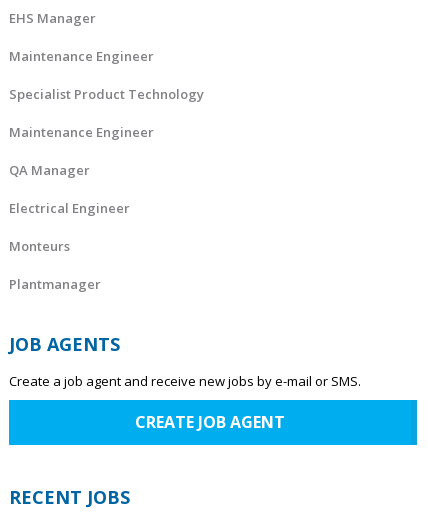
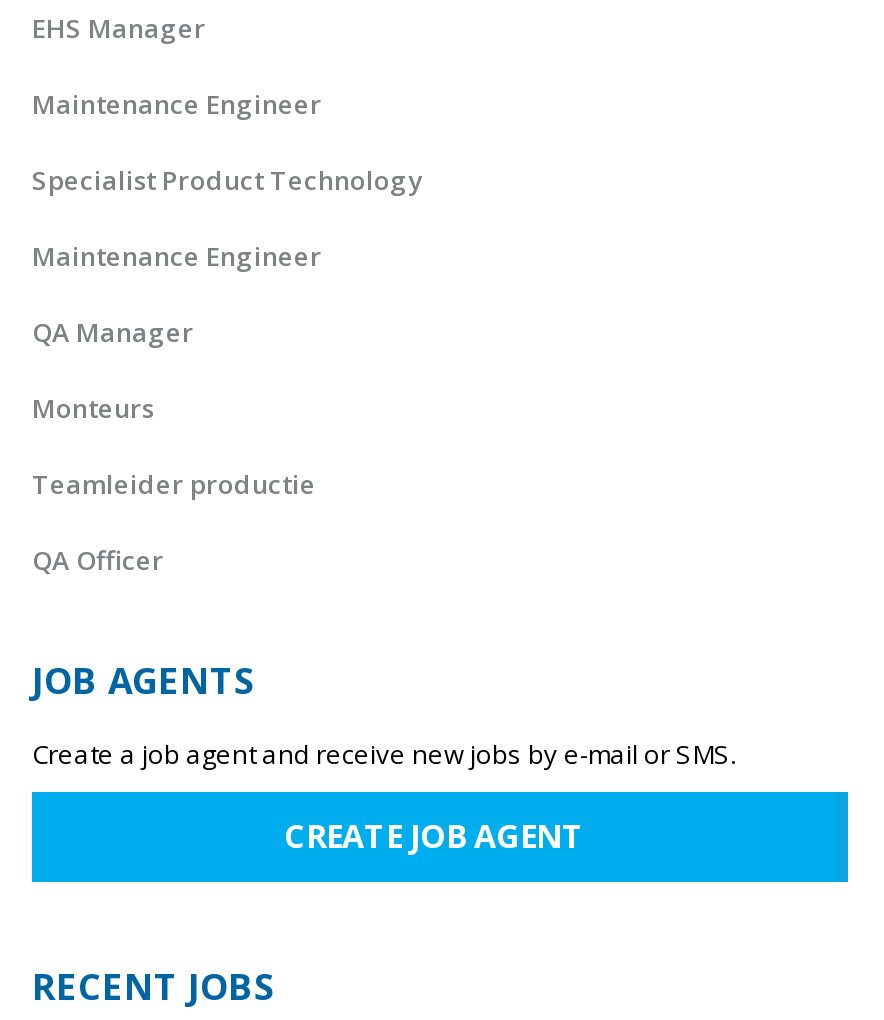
- Electrical Engineer

moved up: Monteurs

- Plantmanager
+ Teamleider productie
+ QA Officer
